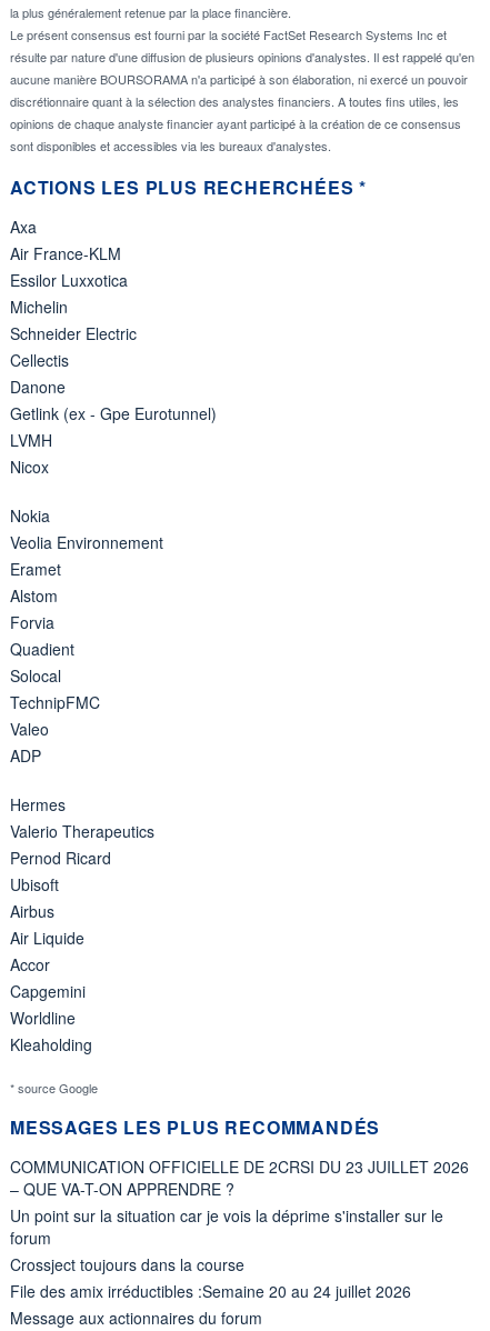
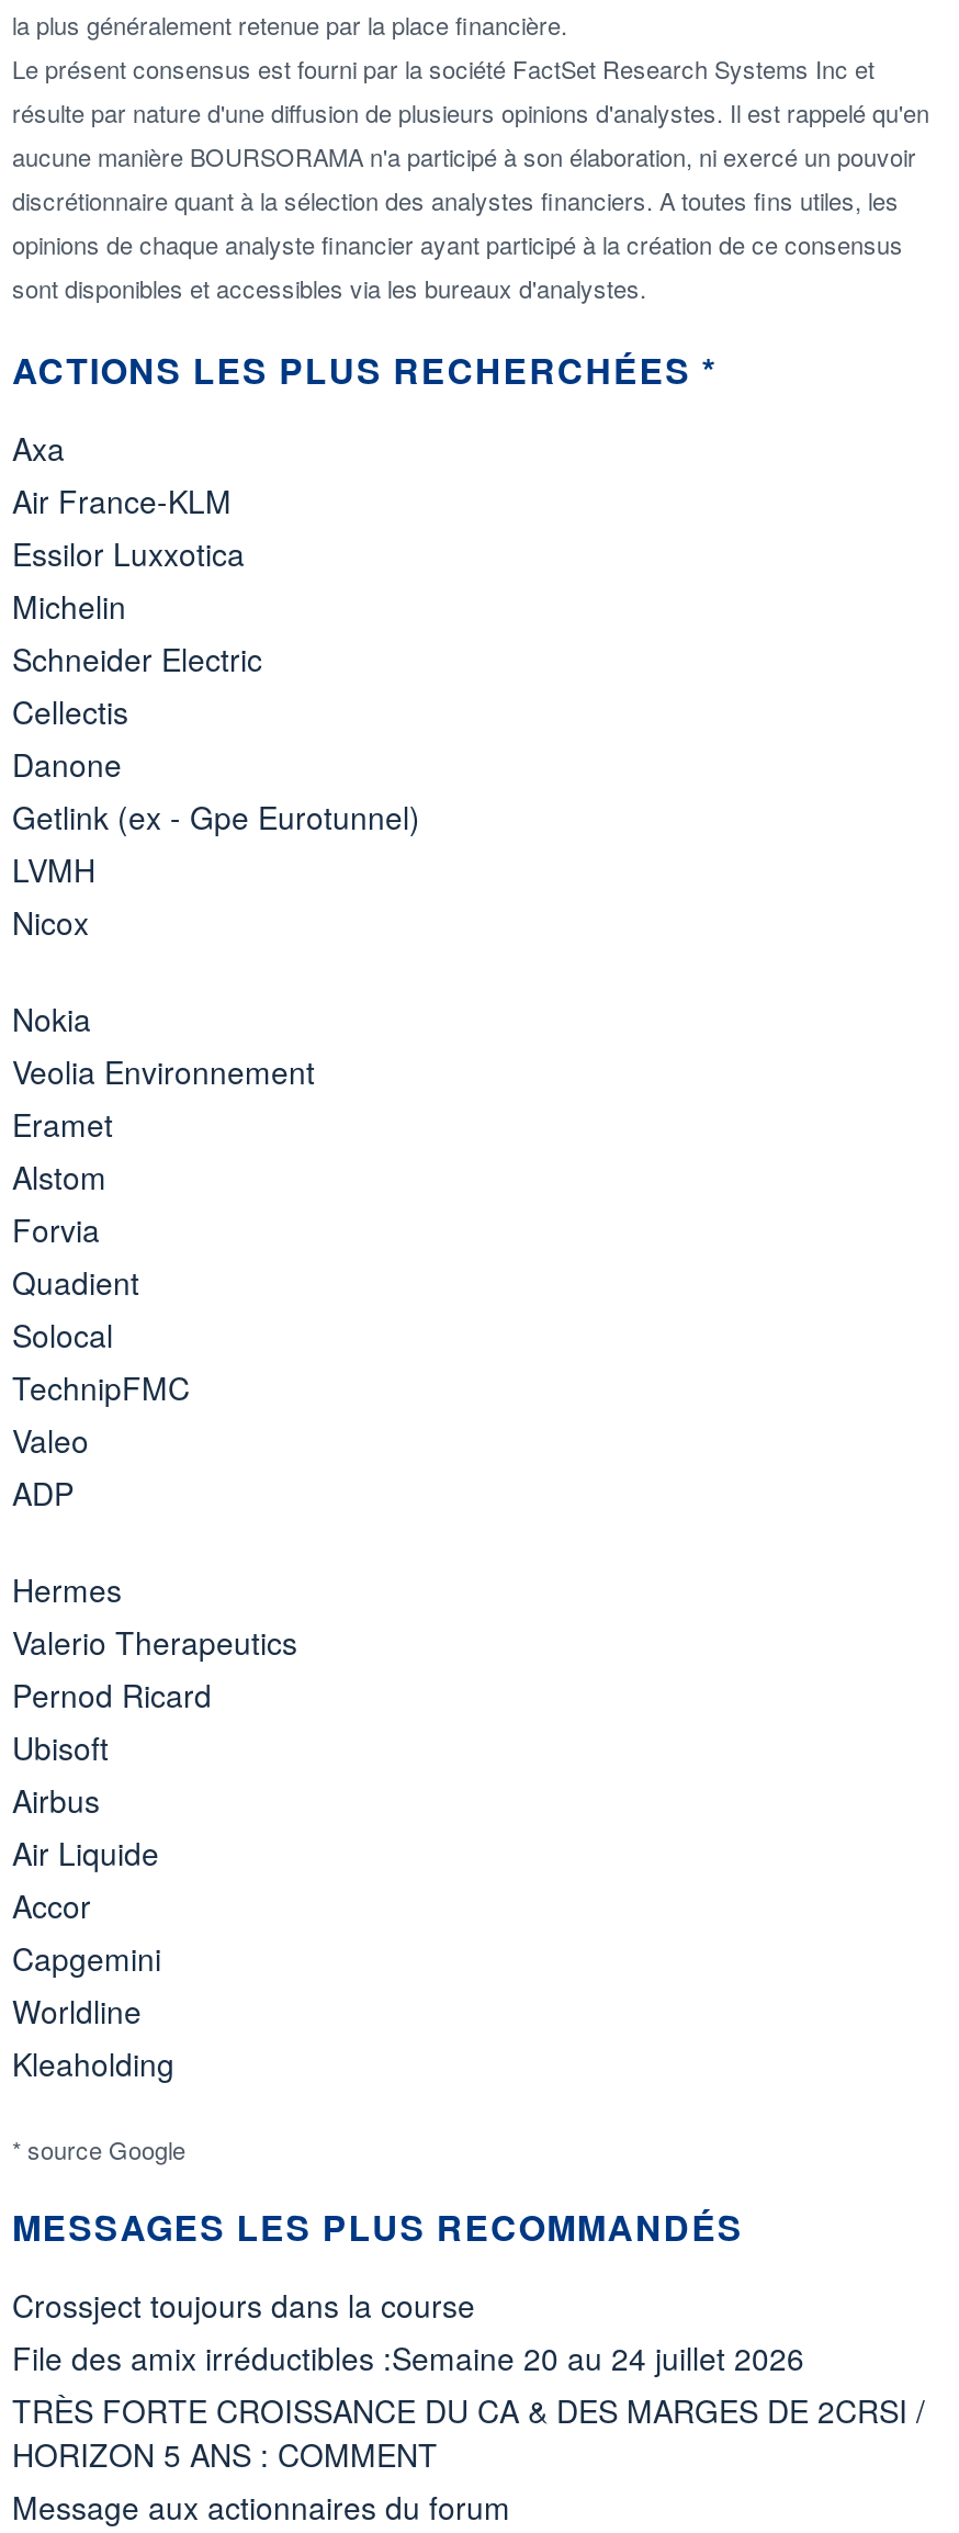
- COMMUNICATION OFFICIELLE DE 2CRSI DU 23 JUILLET 2026
- – QUE VA-T-ON APPRENDRE ?
- Un point sur la situation car je vois la déprime s'installer sur le
- forum

moved up: Crossject toujours dans la course | File des amix irréductibles :Semaine 20 au 24 juillet 2026

+ TRÈS FORTE CROISSANCE DU CA & DES MARGES DE 2CRSI /
+ HORIZON 5 ANS : COMMENT
